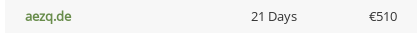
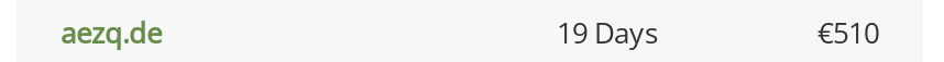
- 21 Days
+ 19 Days
